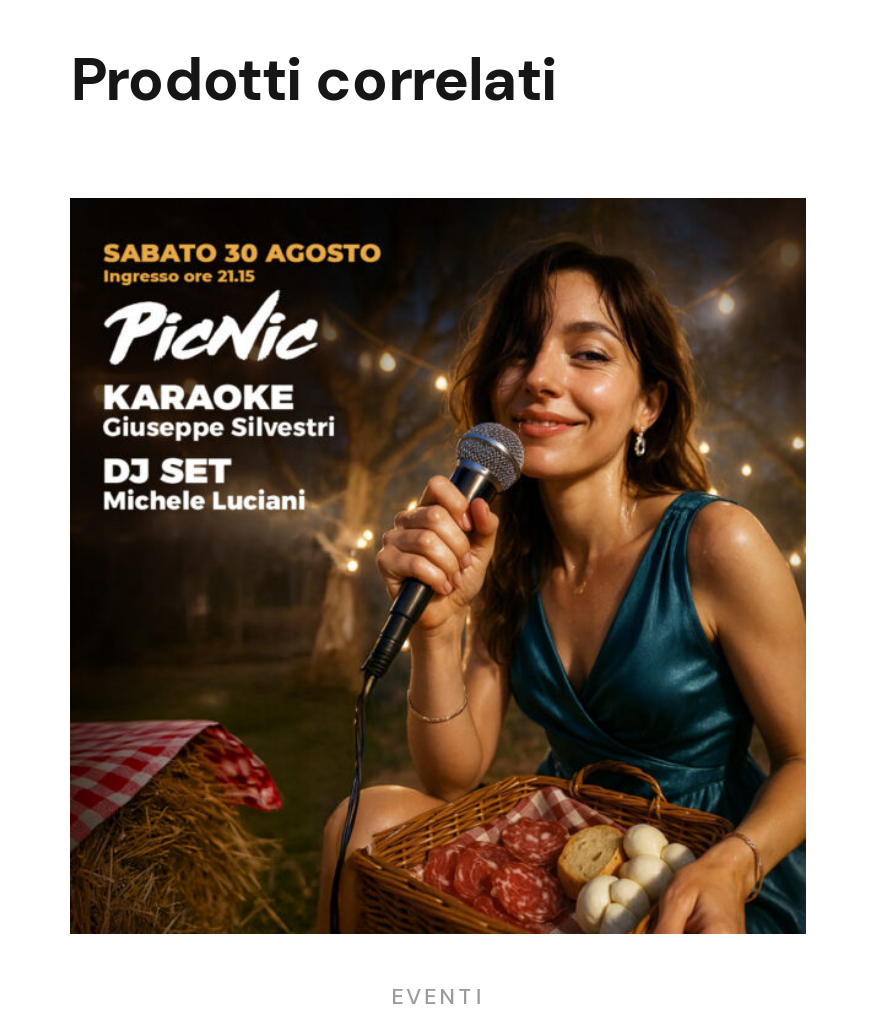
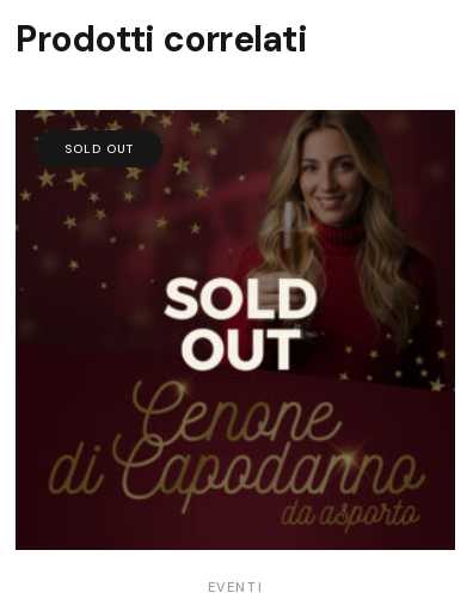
+ SOLD OUT

- [image]
+ [image]
